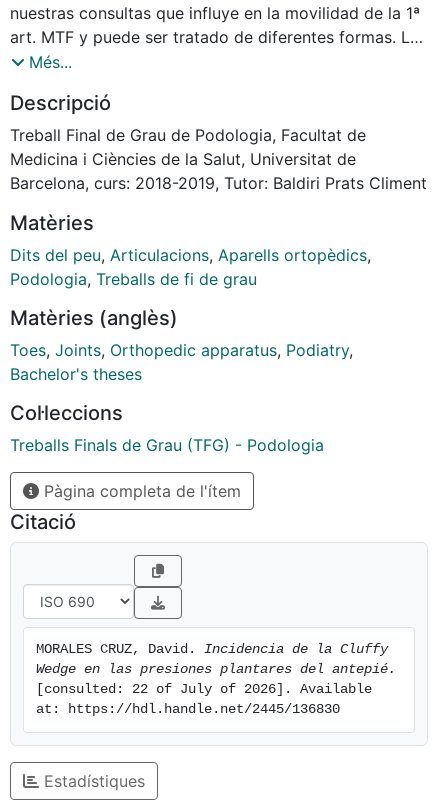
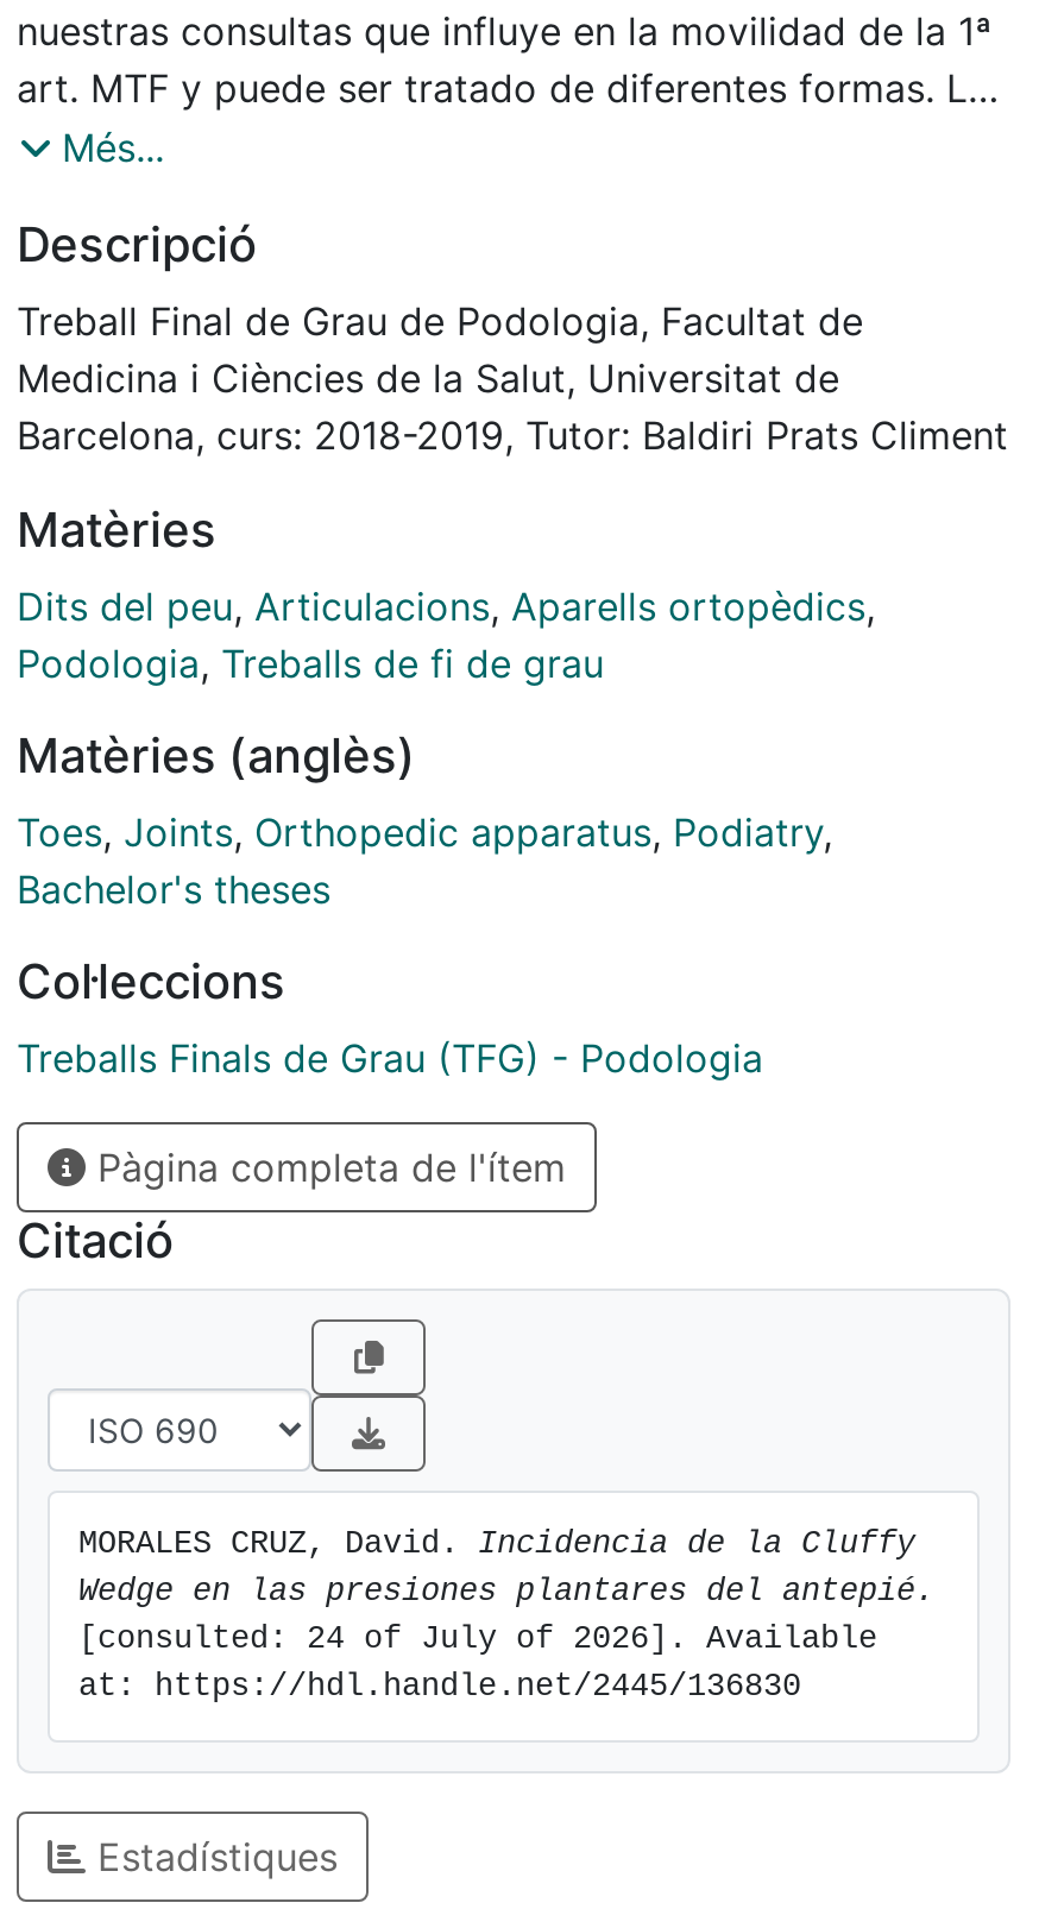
- [consulted: 22 of July of 2026]. Available
+ [consulted: 24 of July of 2026]. Available
